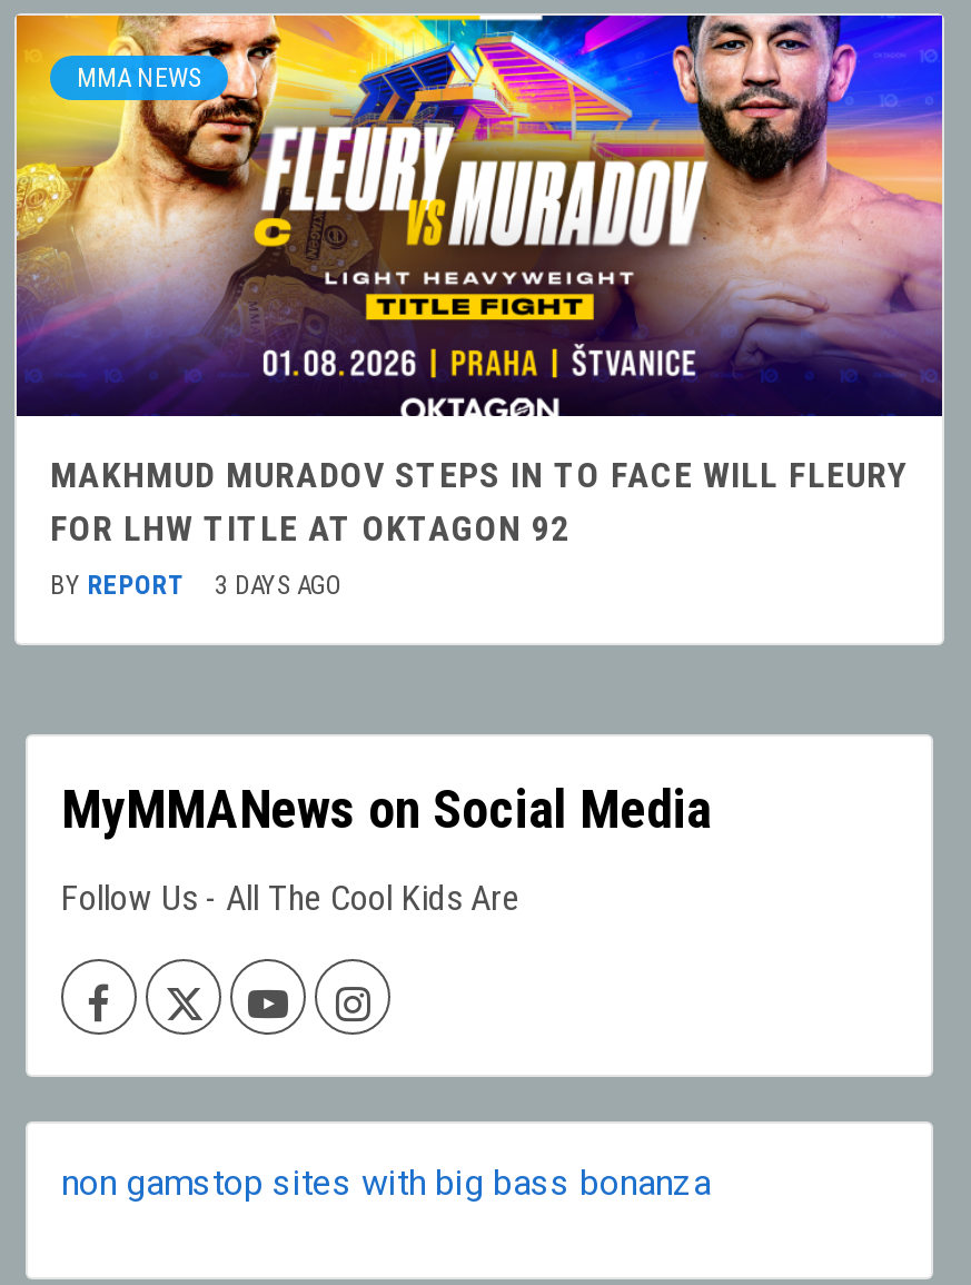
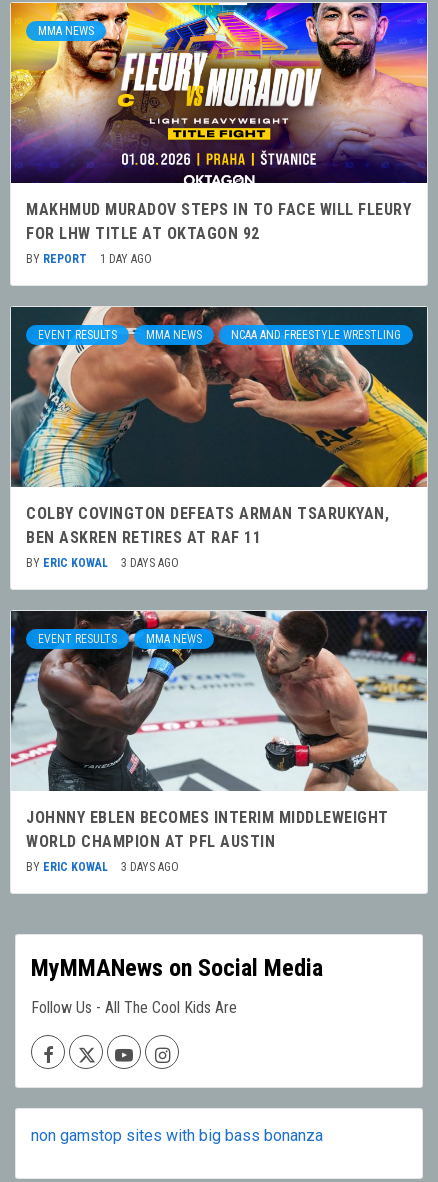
+ [image]
+ EVENT RESULTS
+ MMA NEWS
+ NCAA AND FREESTYLE WRESTLING

+ [image]
+ EVENT RESULTS
+ MMA NEWS

+ COLBY COVINGTON DEFEATS ARMAN TSARUKYAN,
+ BEN ASKREN RETIRES AT RAF 11
+ BY ERIC KOWAL
+ 3 DAYS AGO

+ JOHNNY EBLEN BECOMES INTERIM MIDDLEWEIGHT
+ WORLD CHAMPION AT PFL AUSTIN
+ BY ERIC KOWAL

+ 1 DAY AGO
